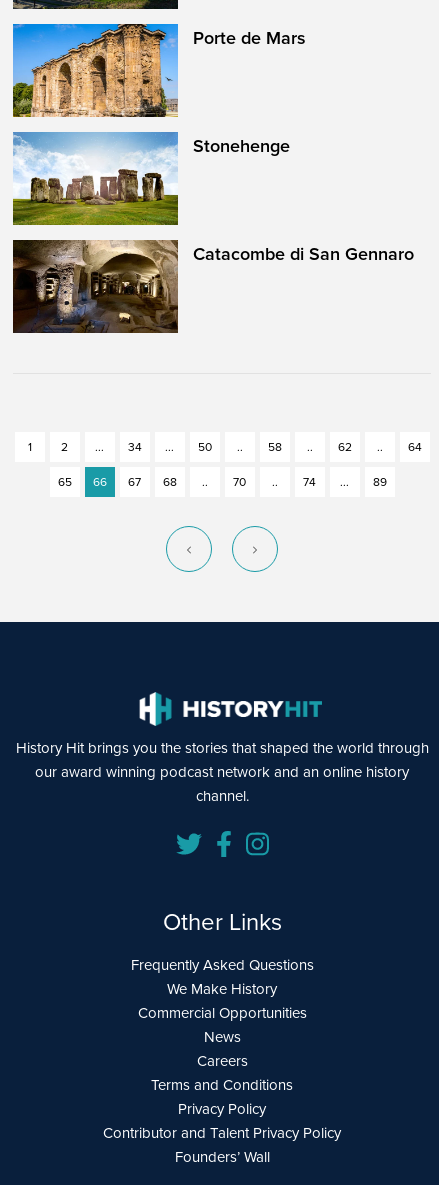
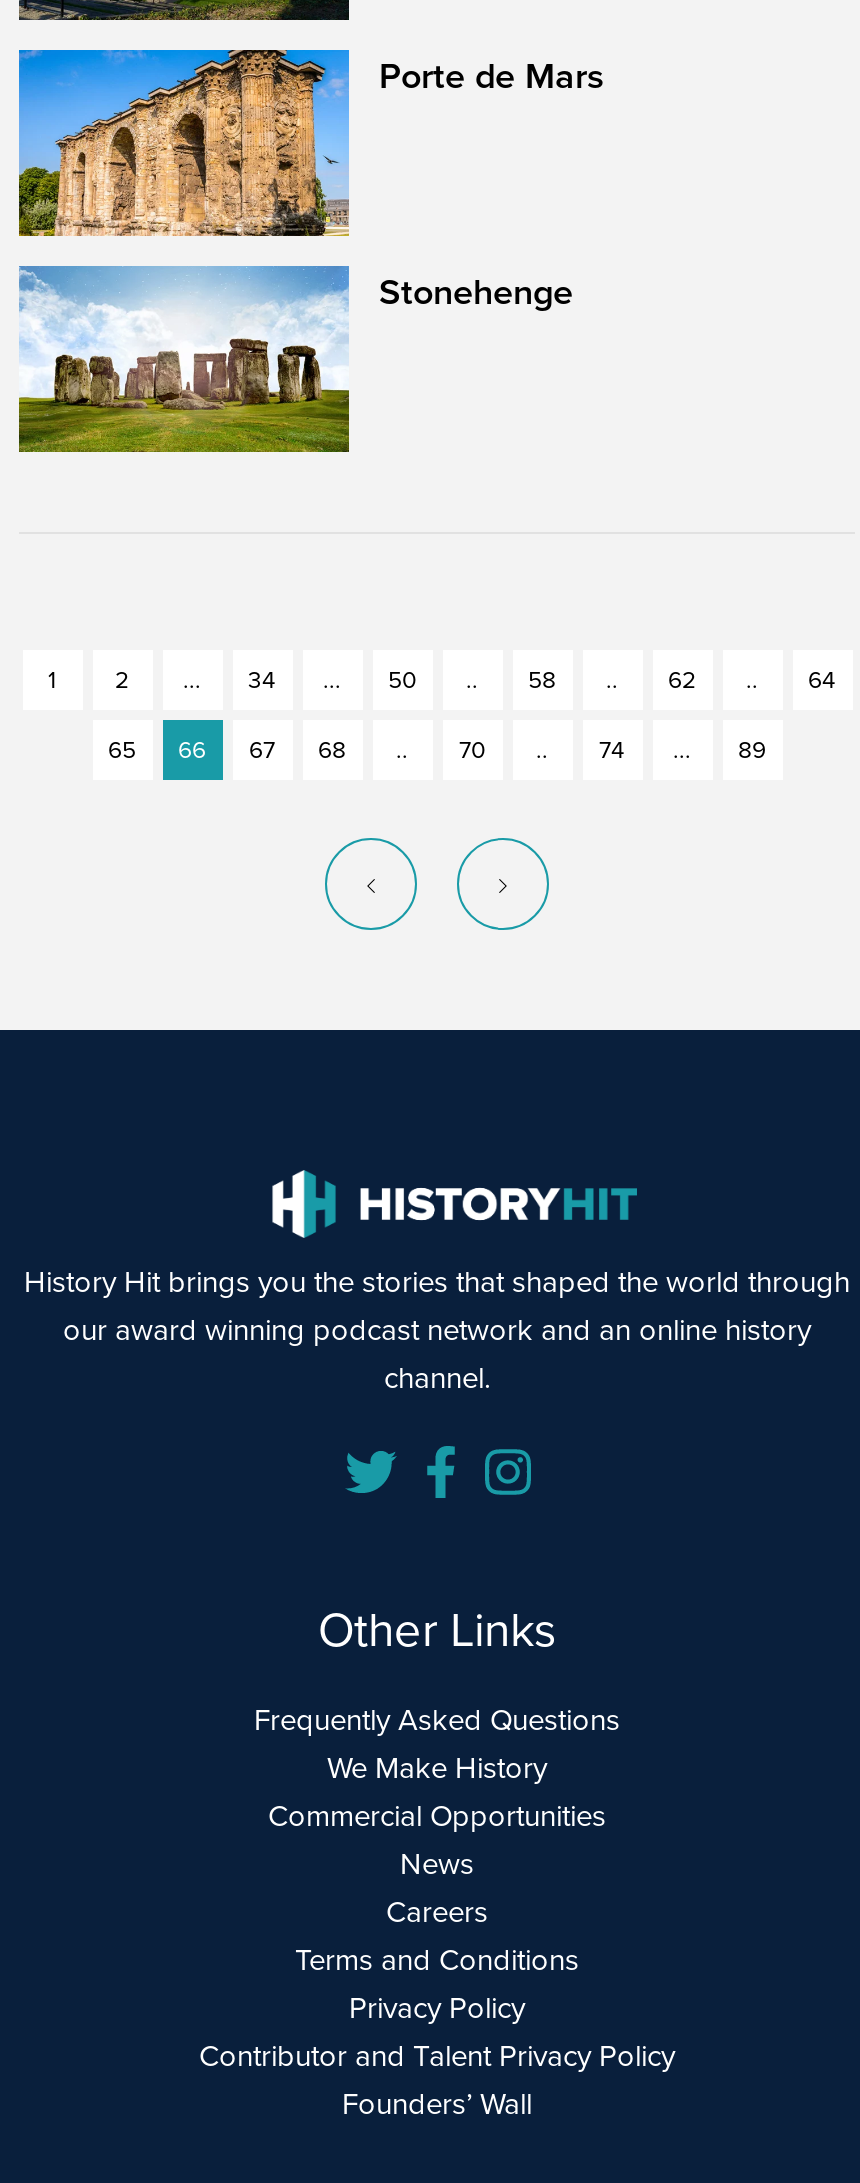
- [image]
- Catacombe di San Gennaro
